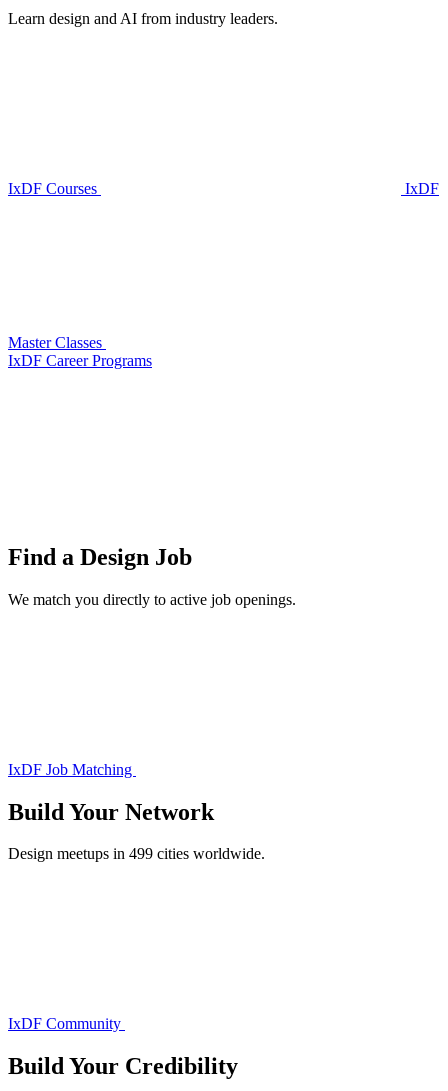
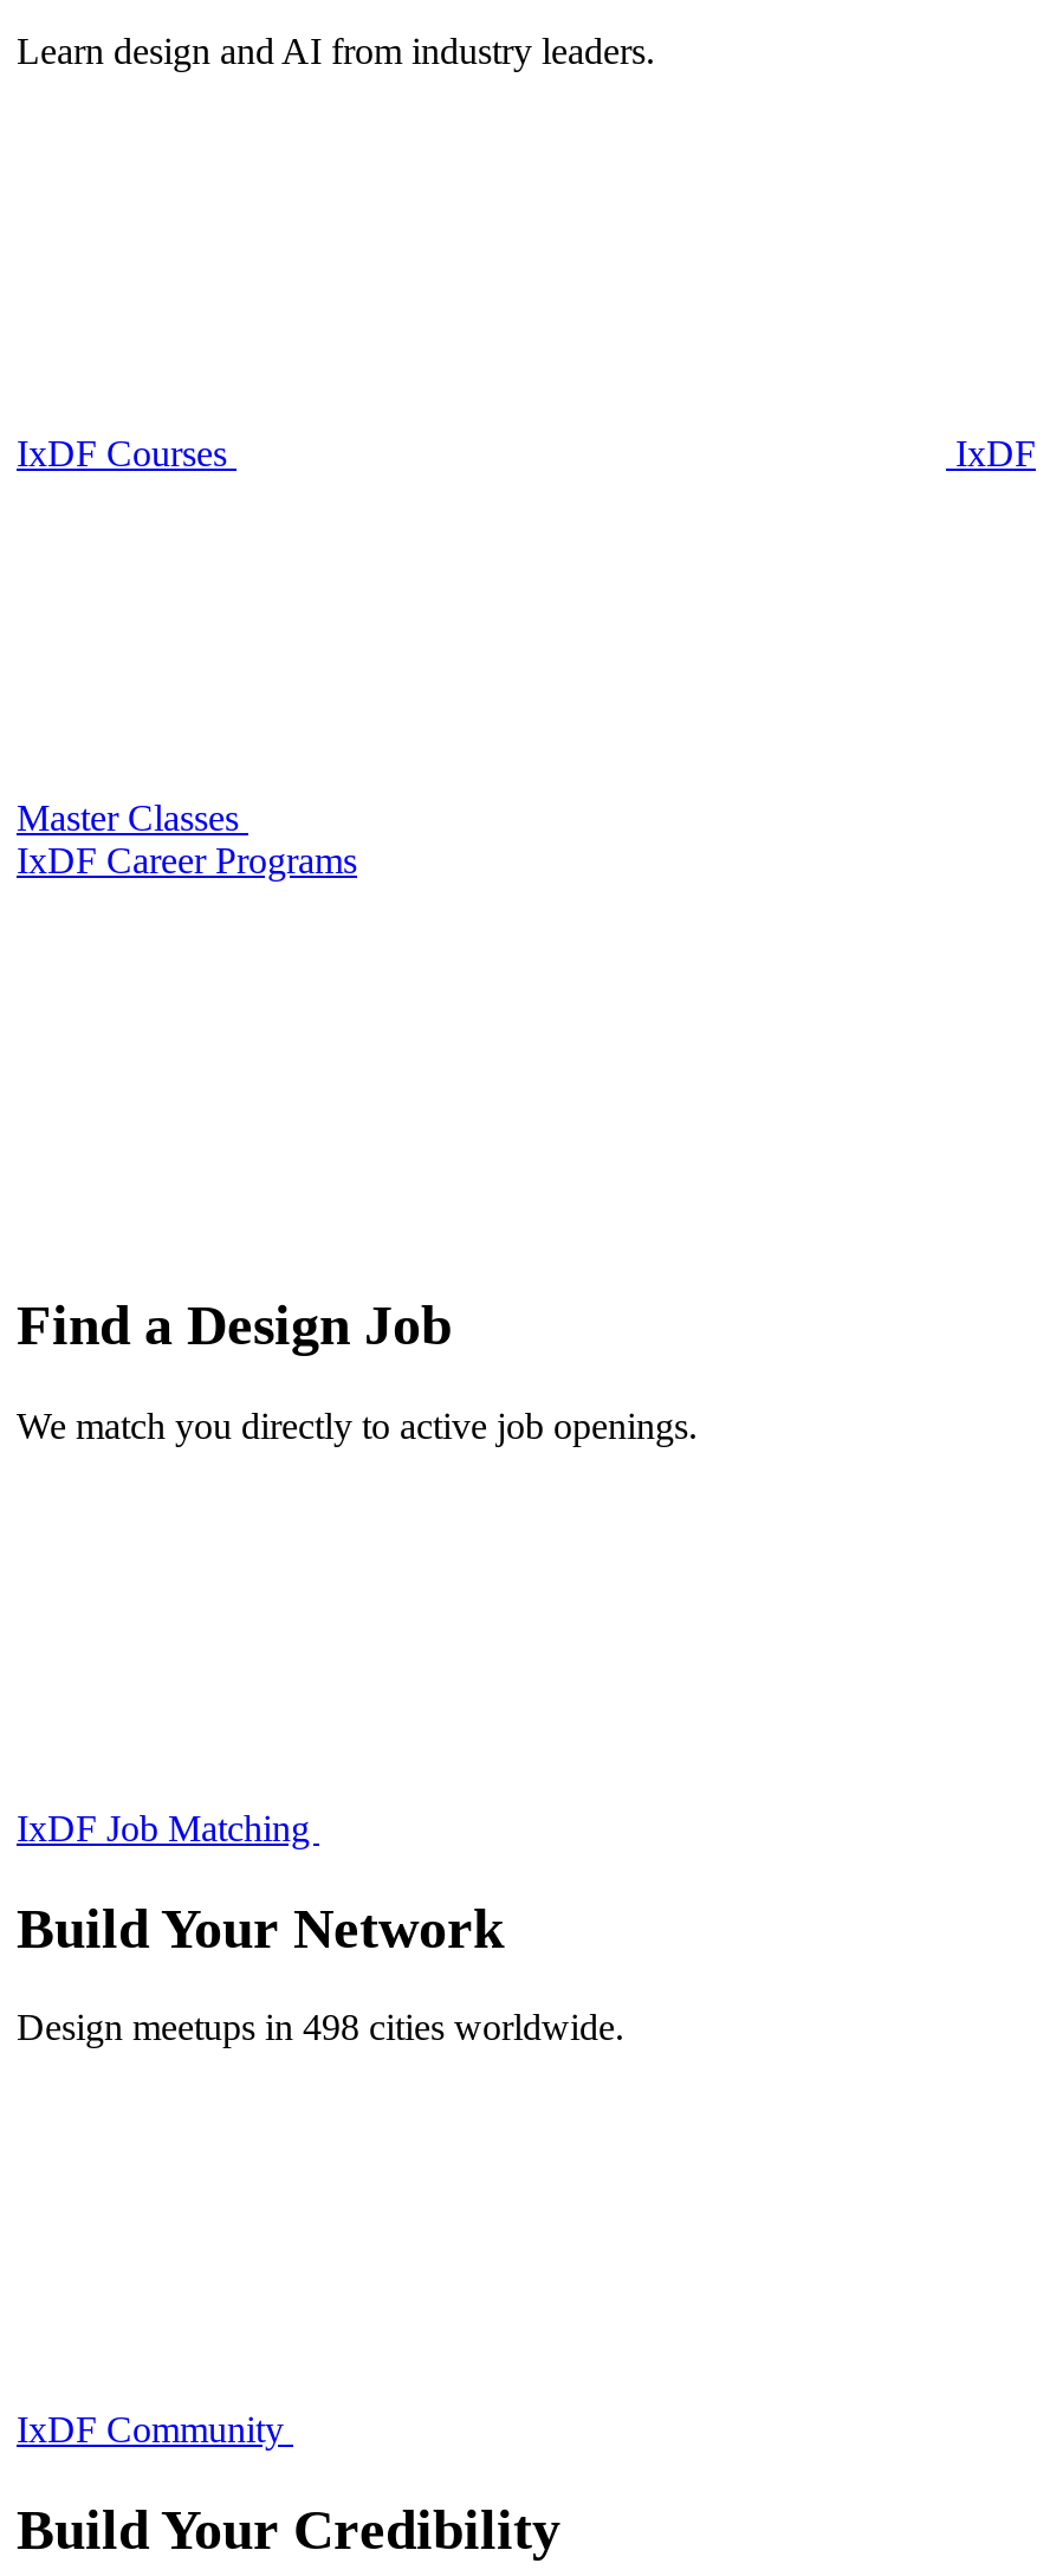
- Design meetups in 499 cities worldwide.
+ Design meetups in 498 cities worldwide.
